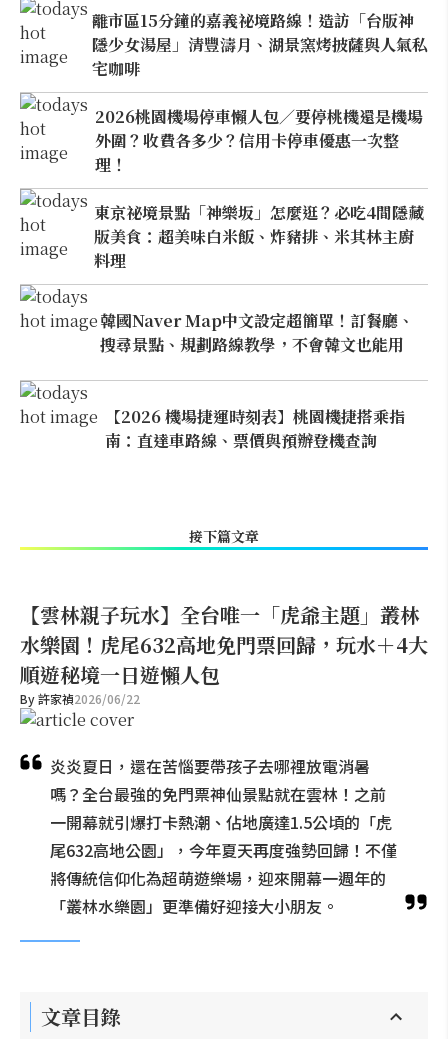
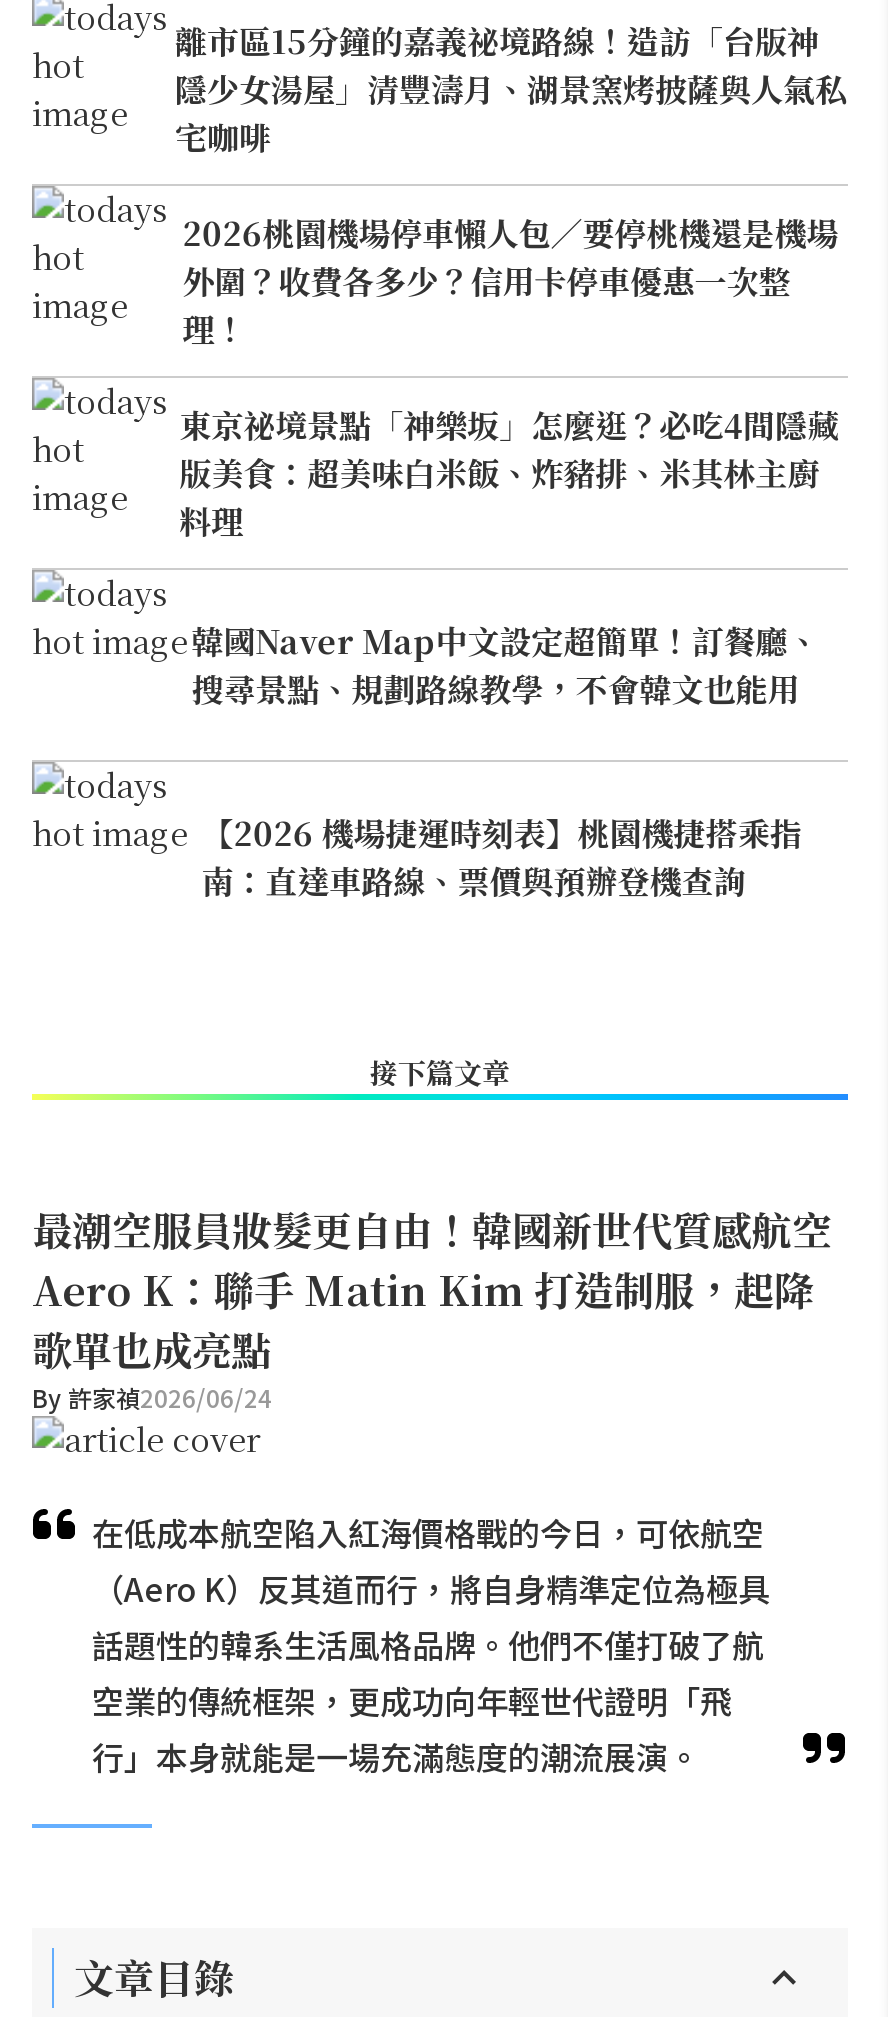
- 【雲林親子玩水】全台唯一「虎爺主題」叢林
- 水樂園！虎尾632高地免門票回歸，玩水＋4大
- 順遊秘境一日遊懶人包
- By 許家禎2026/06/22
+ 最潮空服員妝髮更自由！韓國新世代質感航空
+ Aero K：聯手 Matin Kim 打造制服，起降
+ 歌單也成亮點
+ By 許家禎2026/06/24

- 炎炎夏日，還在苦惱要帶孩子去哪裡放電消暑
- 嗎？全台最強的免門票神仙景點就在雲林！之前
- 一開幕就引爆打卡熱潮、佔地廣達1.5公頃的「虎
- 尾632高地公園」，今年夏天再度強勢回歸！不僅
- 將傳統信仰化為超萌遊樂場，迎來開幕一週年的
- 「叢林水樂園」更準備好迎接大小朋友。
+ 在低成本航空陷入紅海價格戰的今日，可依航空
+ （Aero K）反其道而行，將自身精準定位為極具
+ 話題性的韓系生活風格品牌。他們不僅打破了航
+ 空業的傳統框架，更成功向年輕世代證明「飛
+ 行」本身就能是一場充滿態度的潮流展演。
